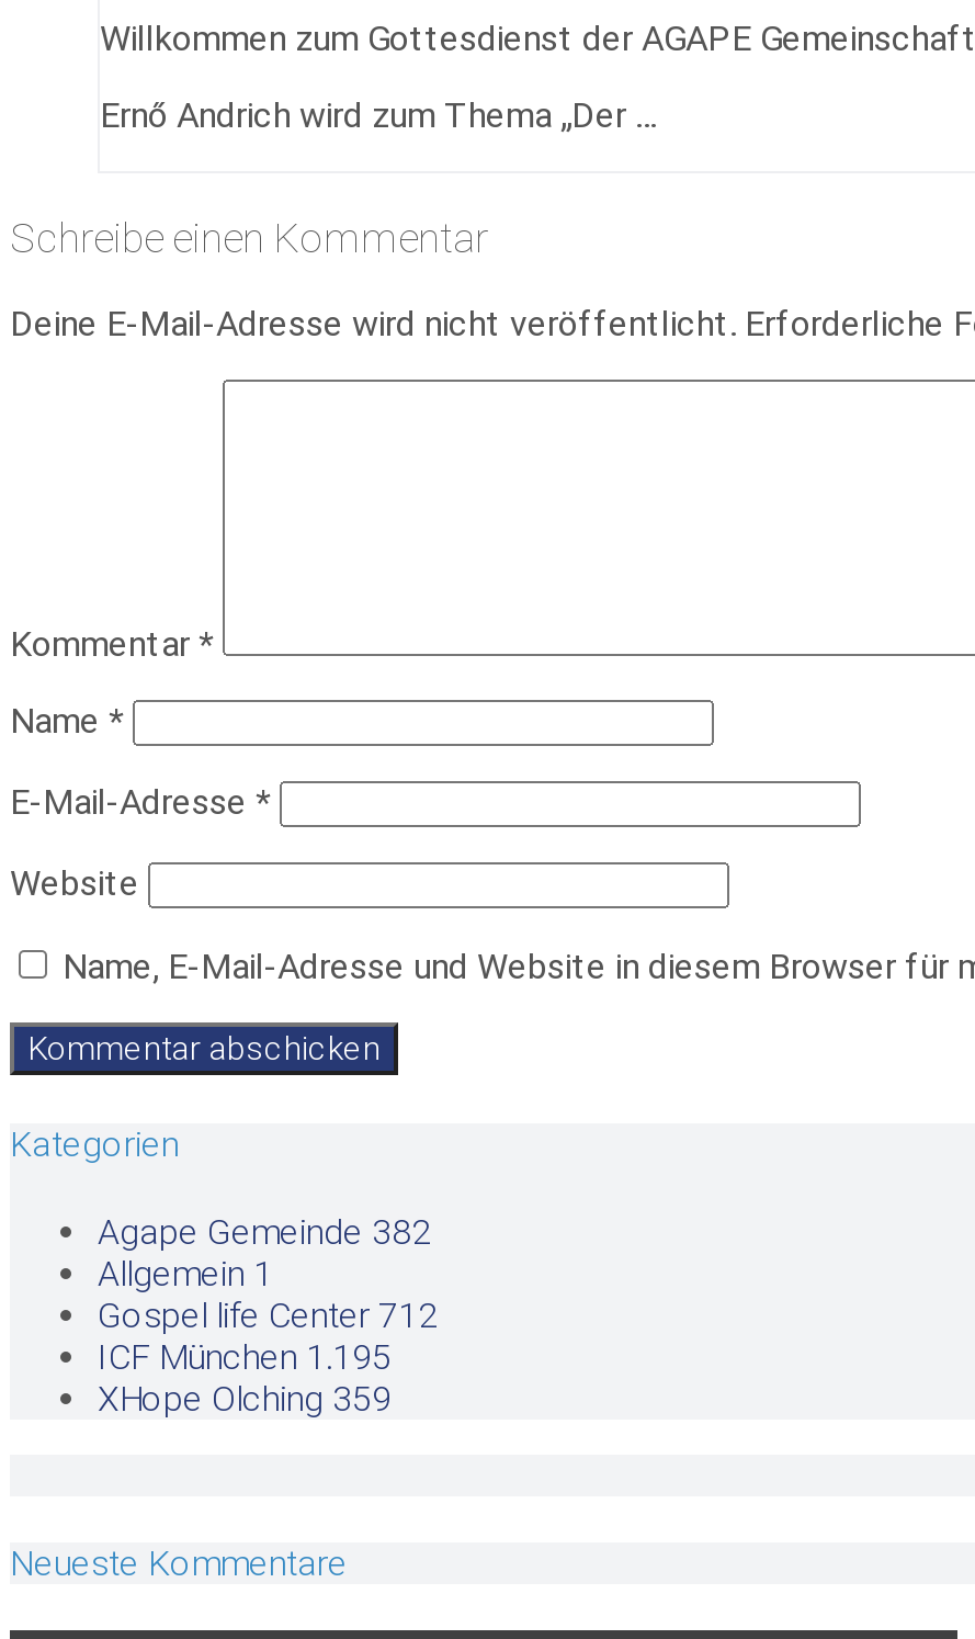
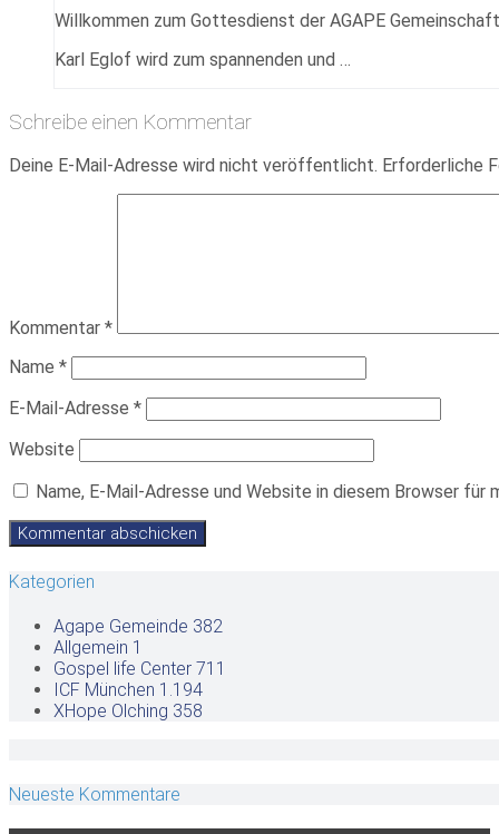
- Ernő Andrich wird zum Thema „Der …
+ Karl Eglof wird zum spannenden und …

- Gospel life Center 712
+ Gospel life Center 711

- ICF München 1.195
+ ICF München 1.194

- XHope Olching 359
+ XHope Olching 358
